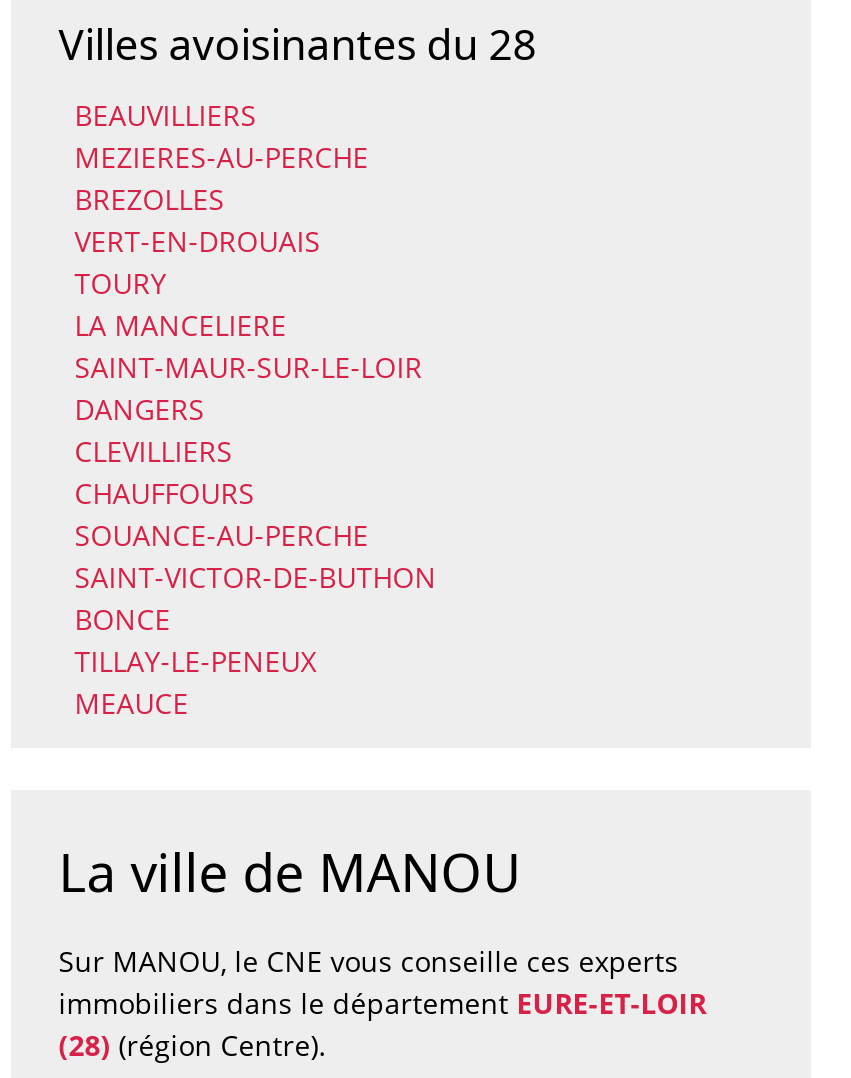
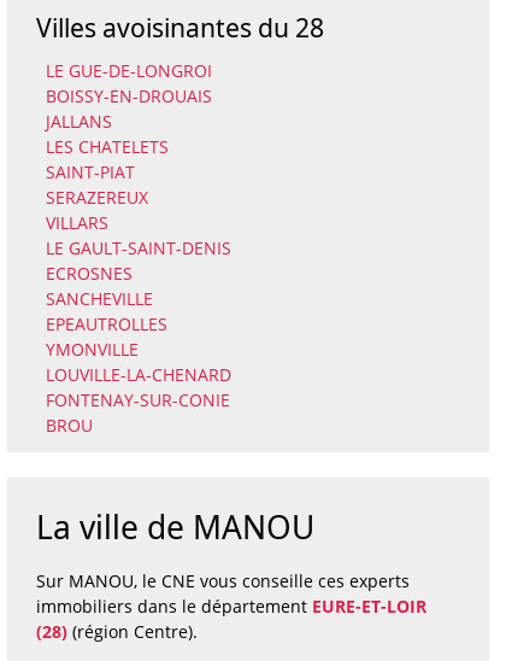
- BEAUVILLIERS
- MEZIERES-AU-PERCHE
- BREZOLLES
- VERT-EN-DROUAIS
- TOURY
- LA MANCELIERE
- SAINT-MAUR-SUR-LE-LOIR
- DANGERS
- CLEVILLIERS
- CHAUFFOURS
- SOUANCE-AU-PERCHE
- SAINT-VICTOR-DE-BUTHON
- BONCE
- TILLAY-LE-PENEUX
- MEAUCE
+ LE GUE-DE-LONGROI
+ BOISSY-EN-DROUAIS
+ JALLANS
+ LES CHATELETS
+ SAINT-PIAT
+ SERAZEREUX
+ VILLARS
+ LE GAULT-SAINT-DENIS
+ ECROSNES
+ SANCHEVILLE
+ EPEAUTROLLES
+ YMONVILLE
+ LOUVILLE-LA-CHENARD
+ FONTENAY-SUR-CONIE
+ BROU
